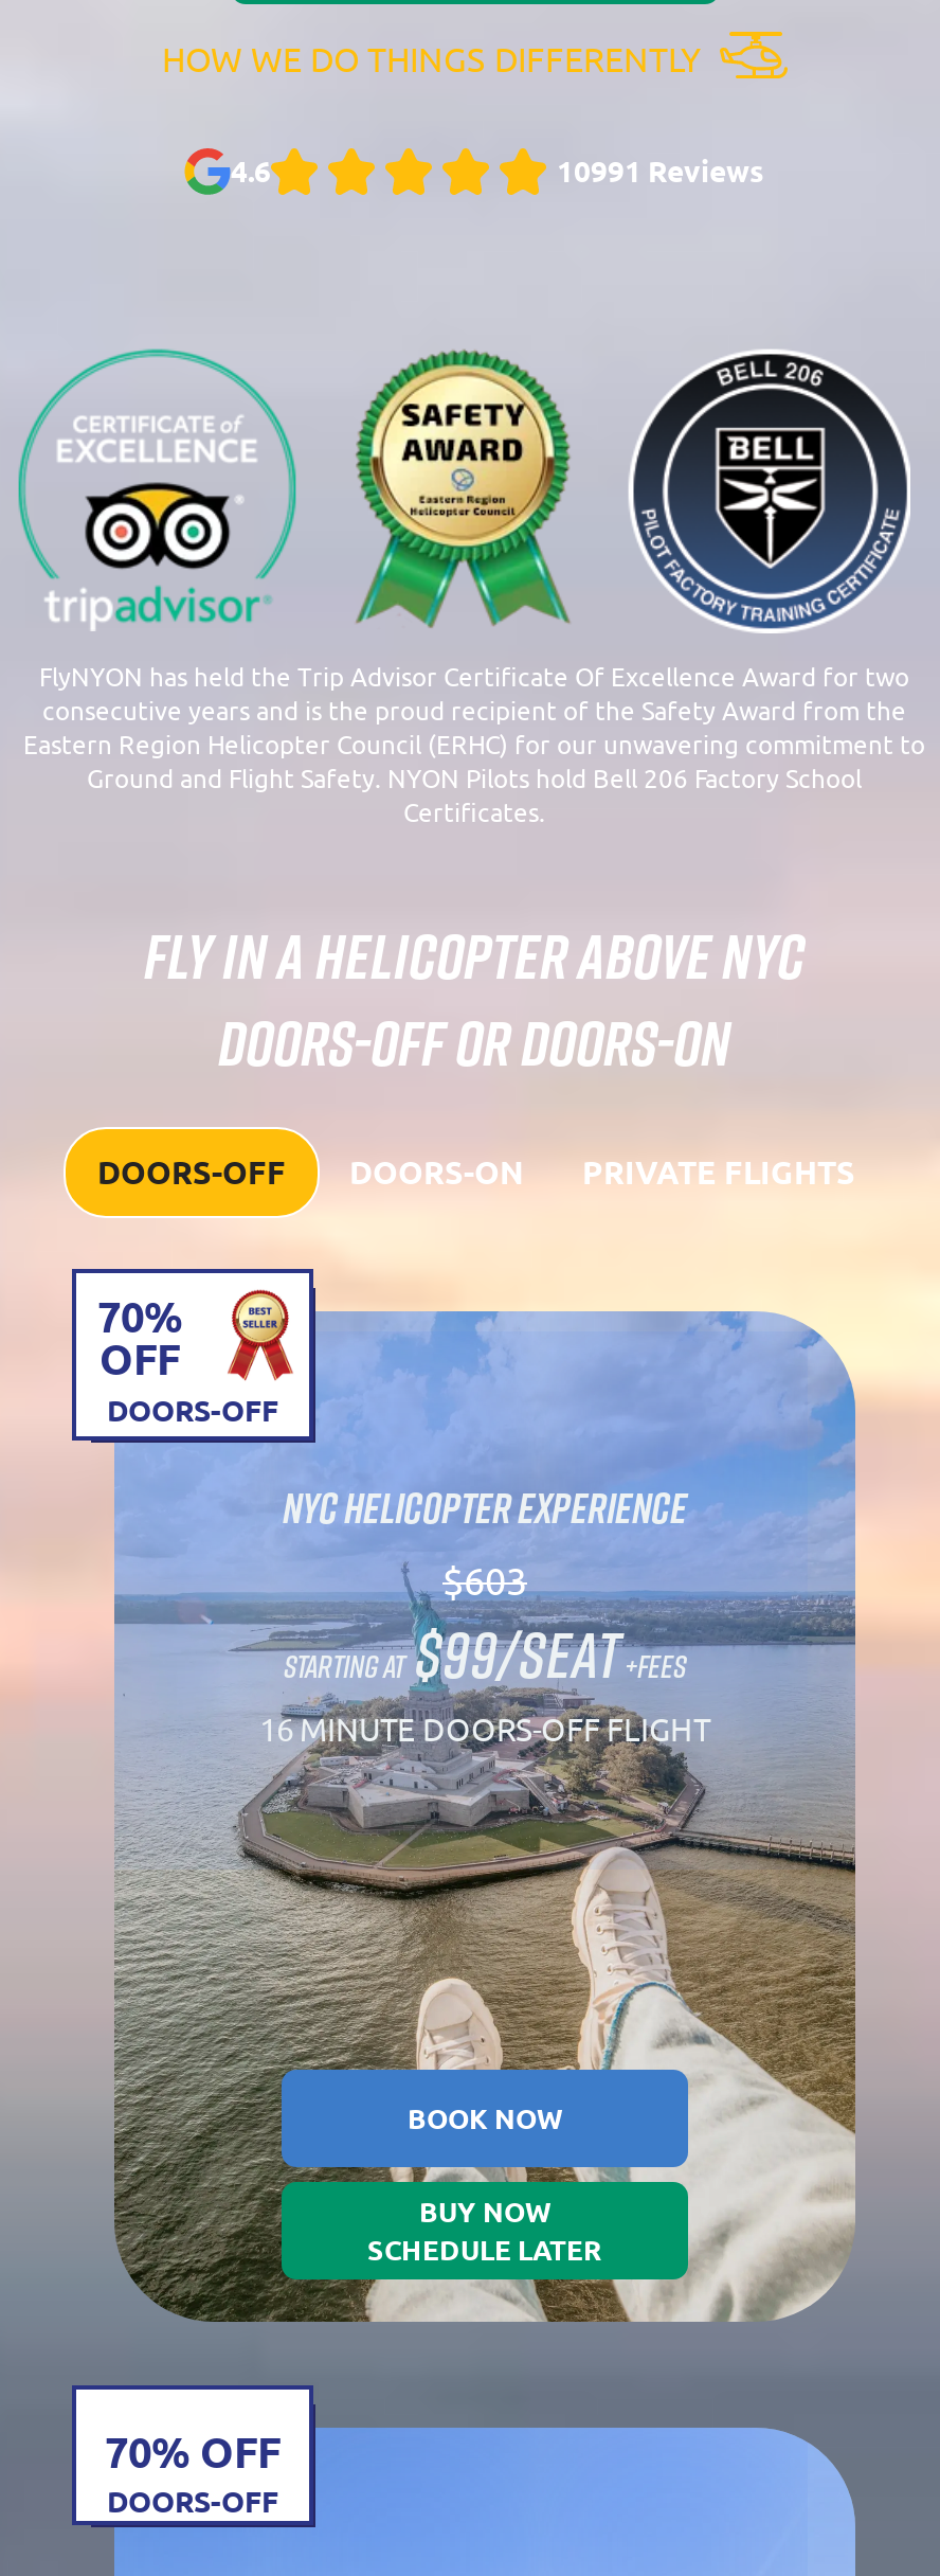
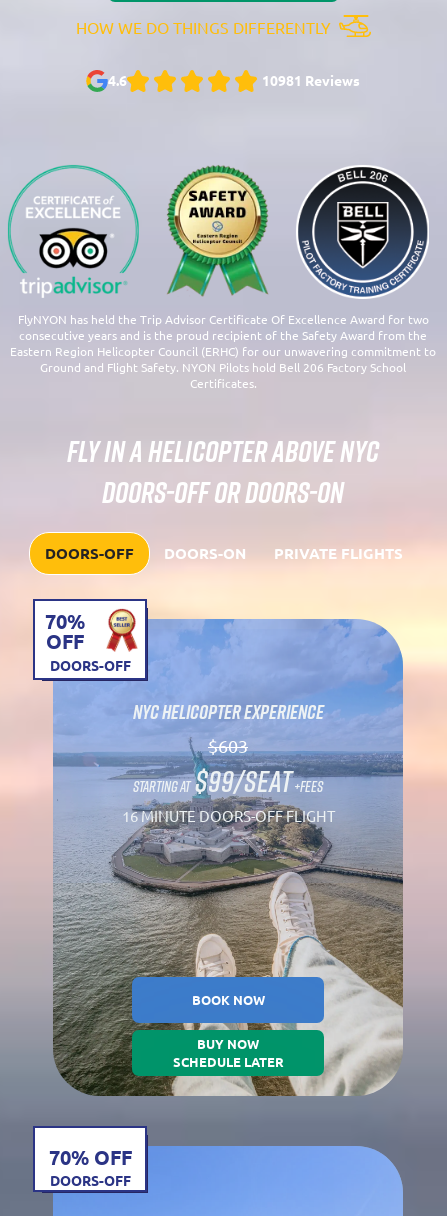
- 10991 Reviews
+ 10981 Reviews
